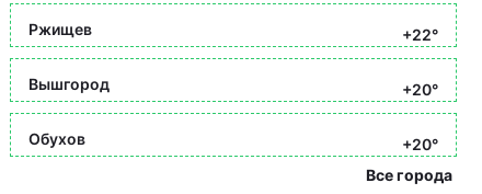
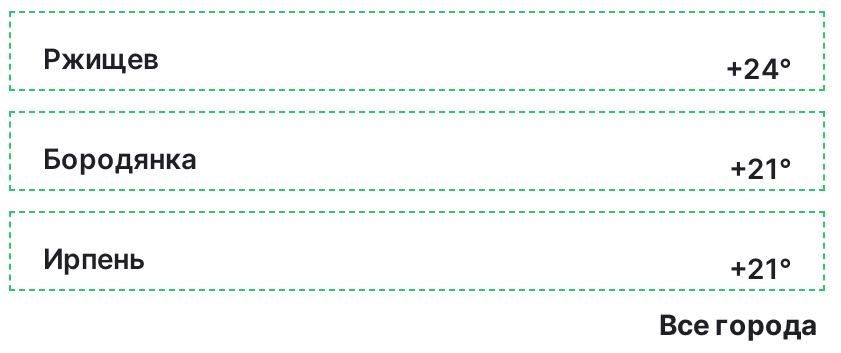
- +22°
+ +24°

- Вышгород
- +20°
+ Бородянка
+ +21°

- Обухов
- +20°
+ Ирпень
+ +21°
